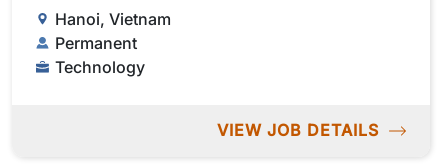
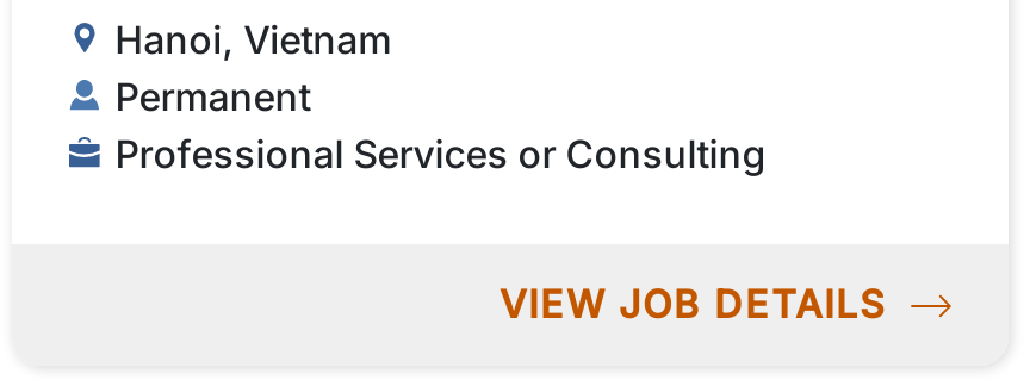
- Technology
+ Professional Services or Consulting
